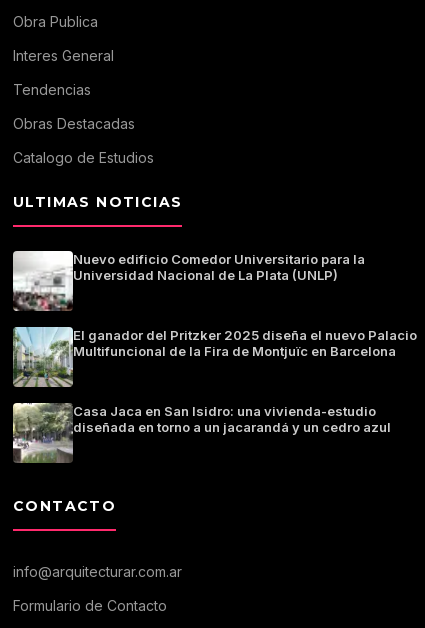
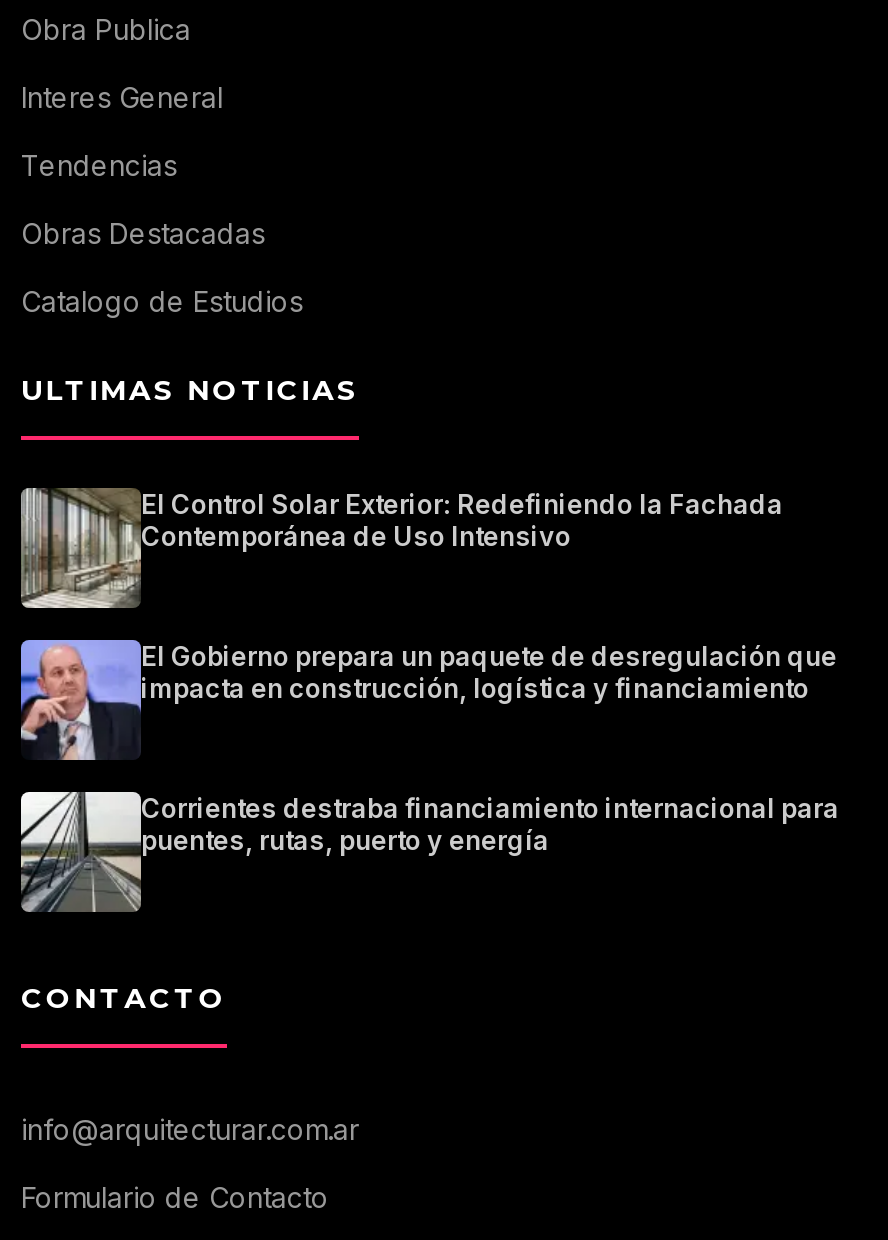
- [image]
- Nuevo edificio Comedor Universitario para la
- Universidad Nacional de La Plata (UNLP)
+ [image]
+ El Control Solar Exterior: Redefiniendo la Fachada
+ Contemporánea de Uso Intensivo

- [image]
- El ganador del Pritzker 2025 diseña el nuevo Palacio
- Multifuncional de la Fira de Montjuïc en Barcelona
+ [image]
+ El Gobierno prepara un paquete de desregulación que
+ impacta en construcción, logística y financiamiento

- [image]
- Casa Jaca en San Isidro: una vivienda-estudio
- diseñada en torno a un jacarandá y un cedro azul
+ [image]
+ Corrientes destraba financiamiento internacional para
+ puentes, rutas, puerto y energía
